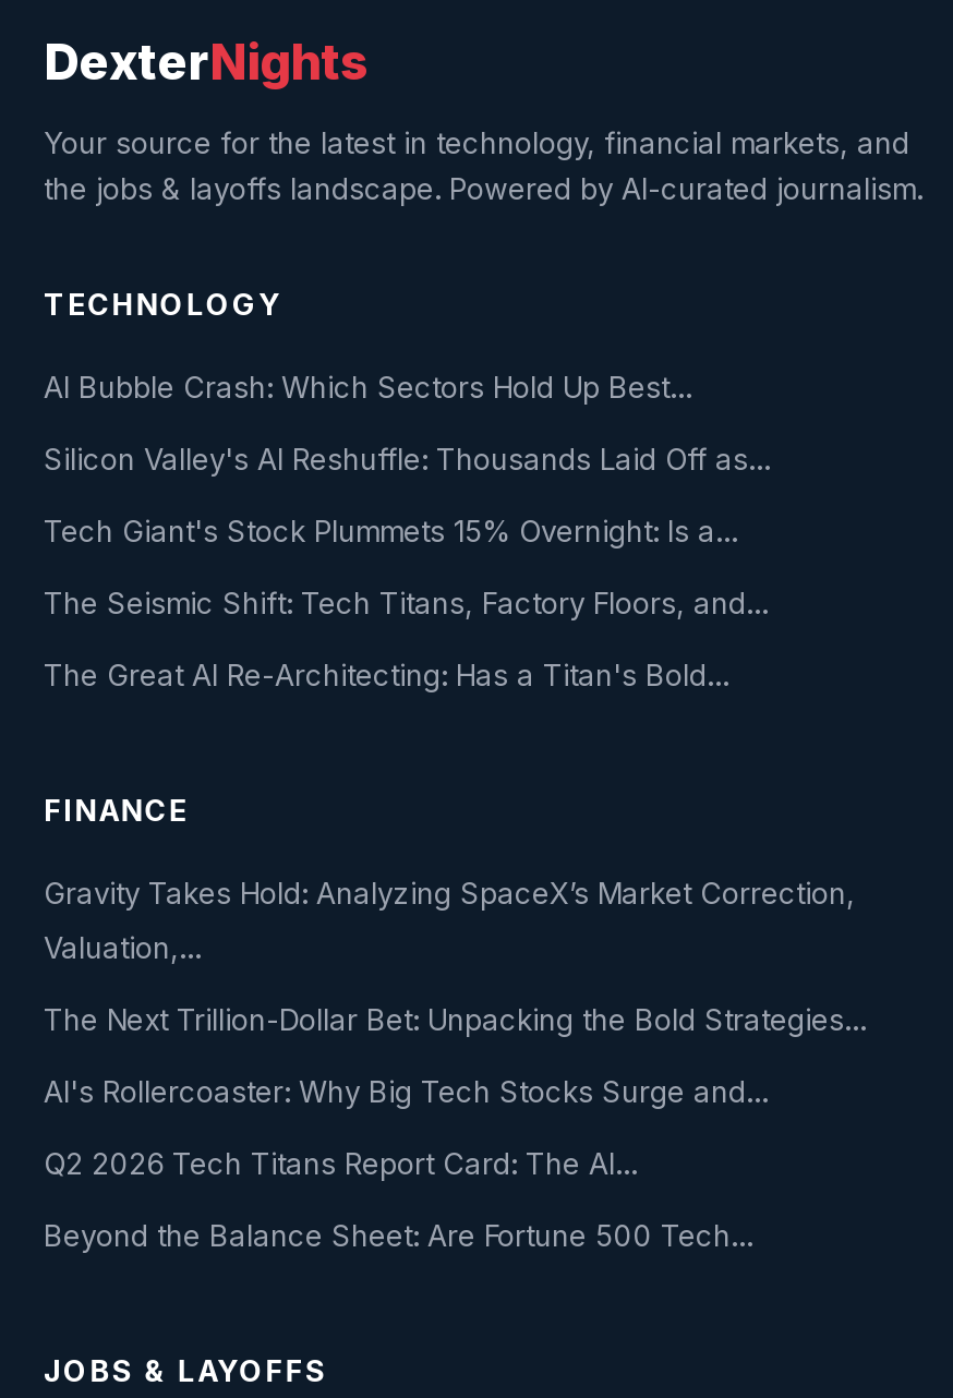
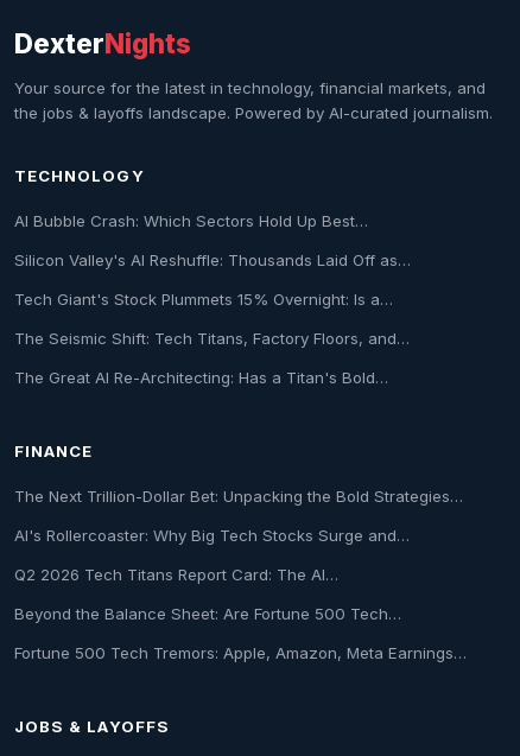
- Gravity Takes Hold: Analyzing SpaceX’s Market Correction,
- Valuation,…

moved up: The Next Trillion-Dollar Bet: Unpacking the Bold Strategies… | AI's Rollercoaster: Why Big Tech Stocks Surge and… | Q2 2026 Tech Titans Report Card: The AI… | Beyond the Balance Sheet: Are Fortune 500 Tech…

+ Fortune 500 Tech Tremors: Apple, Amazon, Meta Earnings…
